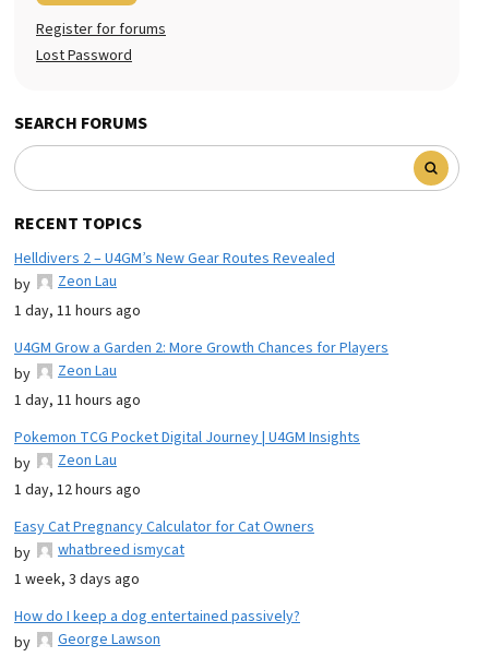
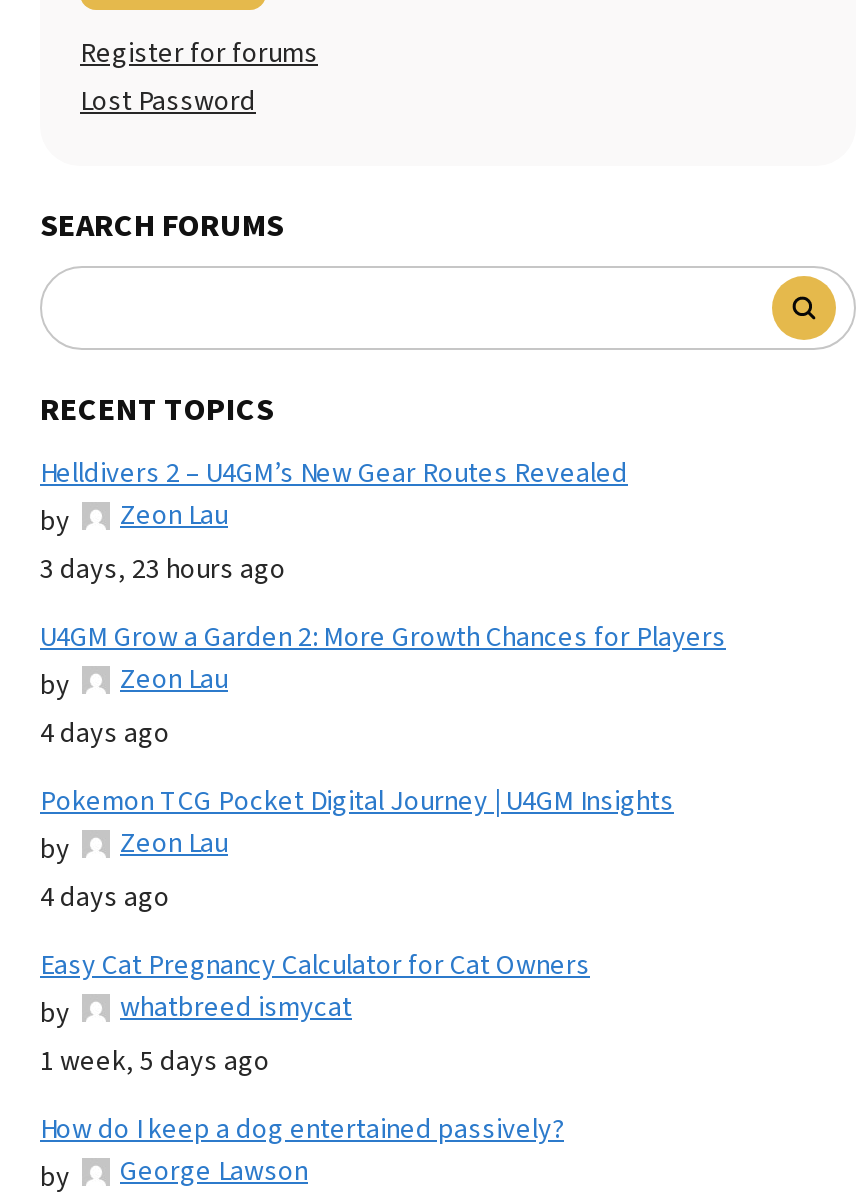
- 1 day, 11 hours ago
+ 3 days, 23 hours ago

- 1 day, 11 hours ago
+ 4 days ago

- 1 day, 12 hours ago
+ 4 days ago

- 1 week, 3 days ago
+ 1 week, 5 days ago
